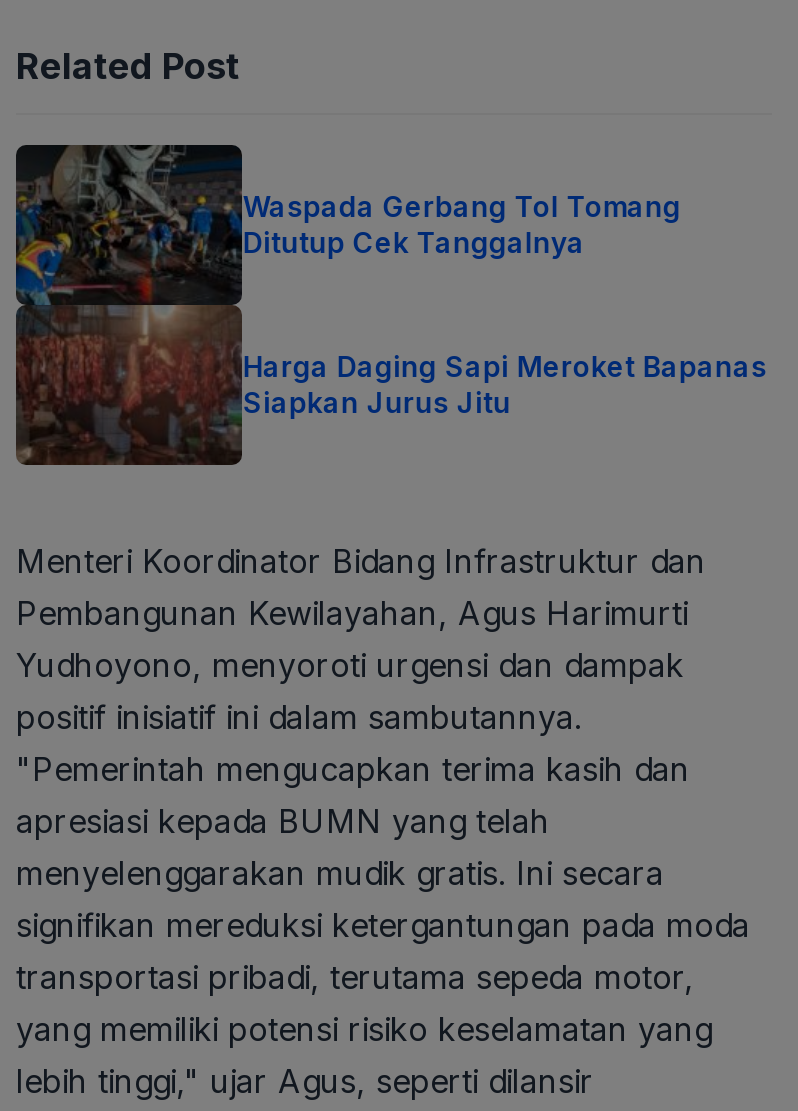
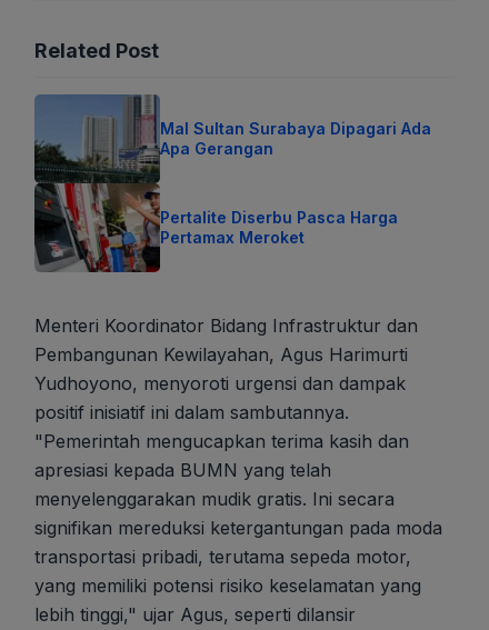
- [image]
- Waspada Gerbang Tol Tomang
- Ditutup Cek Tanggalnya
+ [image]
+ Mal Sultan Surabaya Dipagari Ada
+ Apa Gerangan

- Harga Daging Sapi Meroket Bapanas
- Siapkan Jurus Jitu
+ Pertalite Diserbu Pasca Harga
+ Pertamax Meroket
